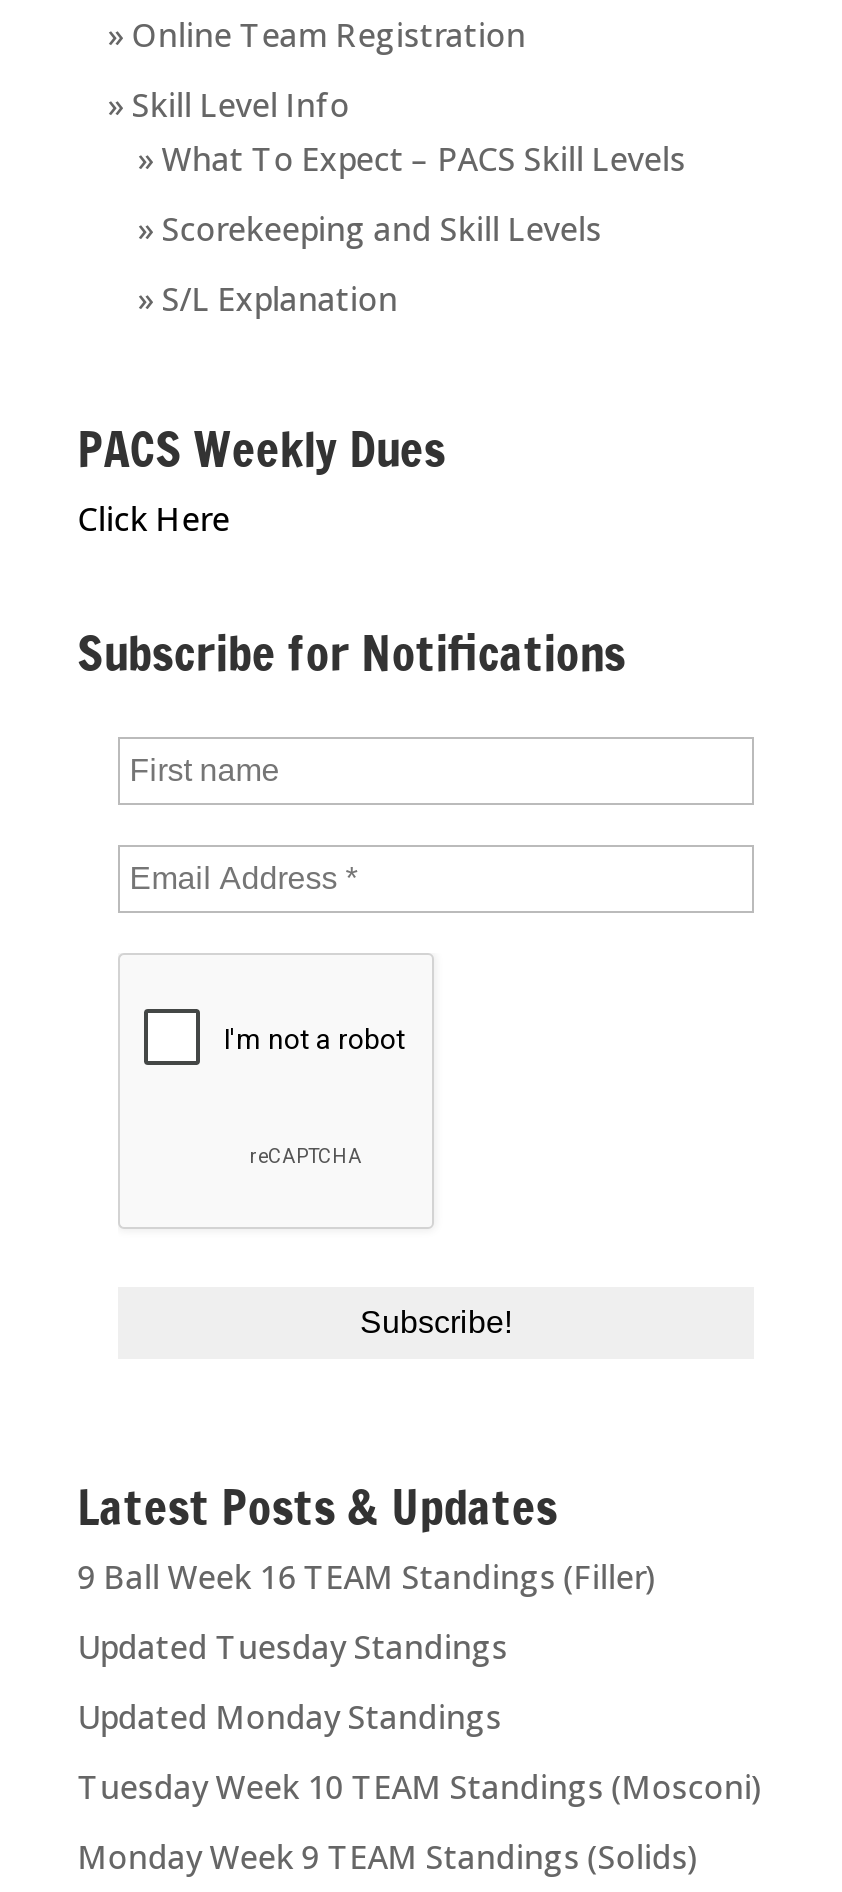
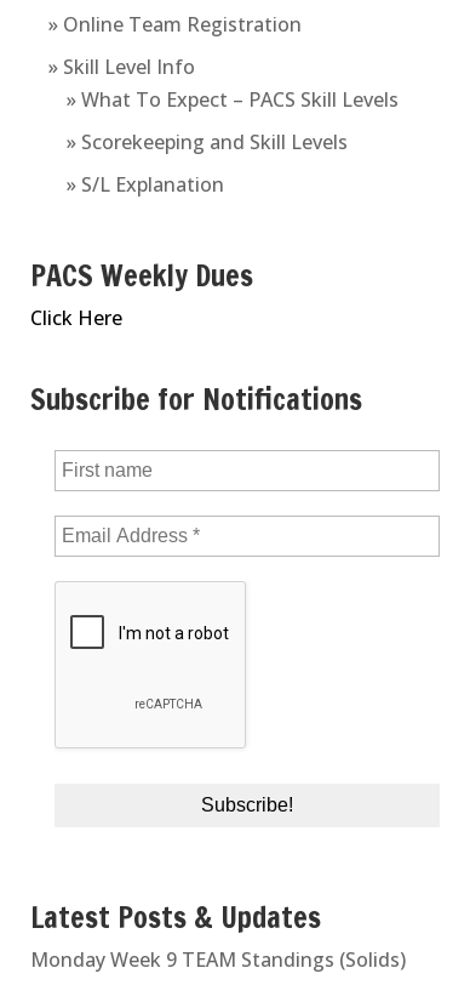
- 9 Ball Week 16 TEAM Standings (Filler)
- Updated Tuesday Standings
- Updated Monday Standings
- Tuesday Week 10 TEAM Standings (Mosconi)
